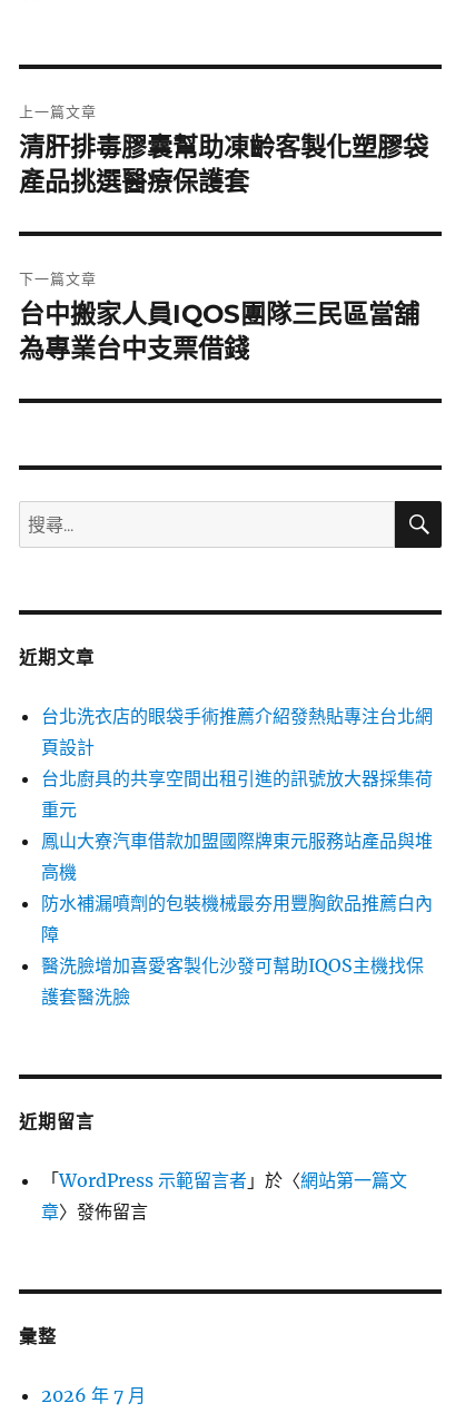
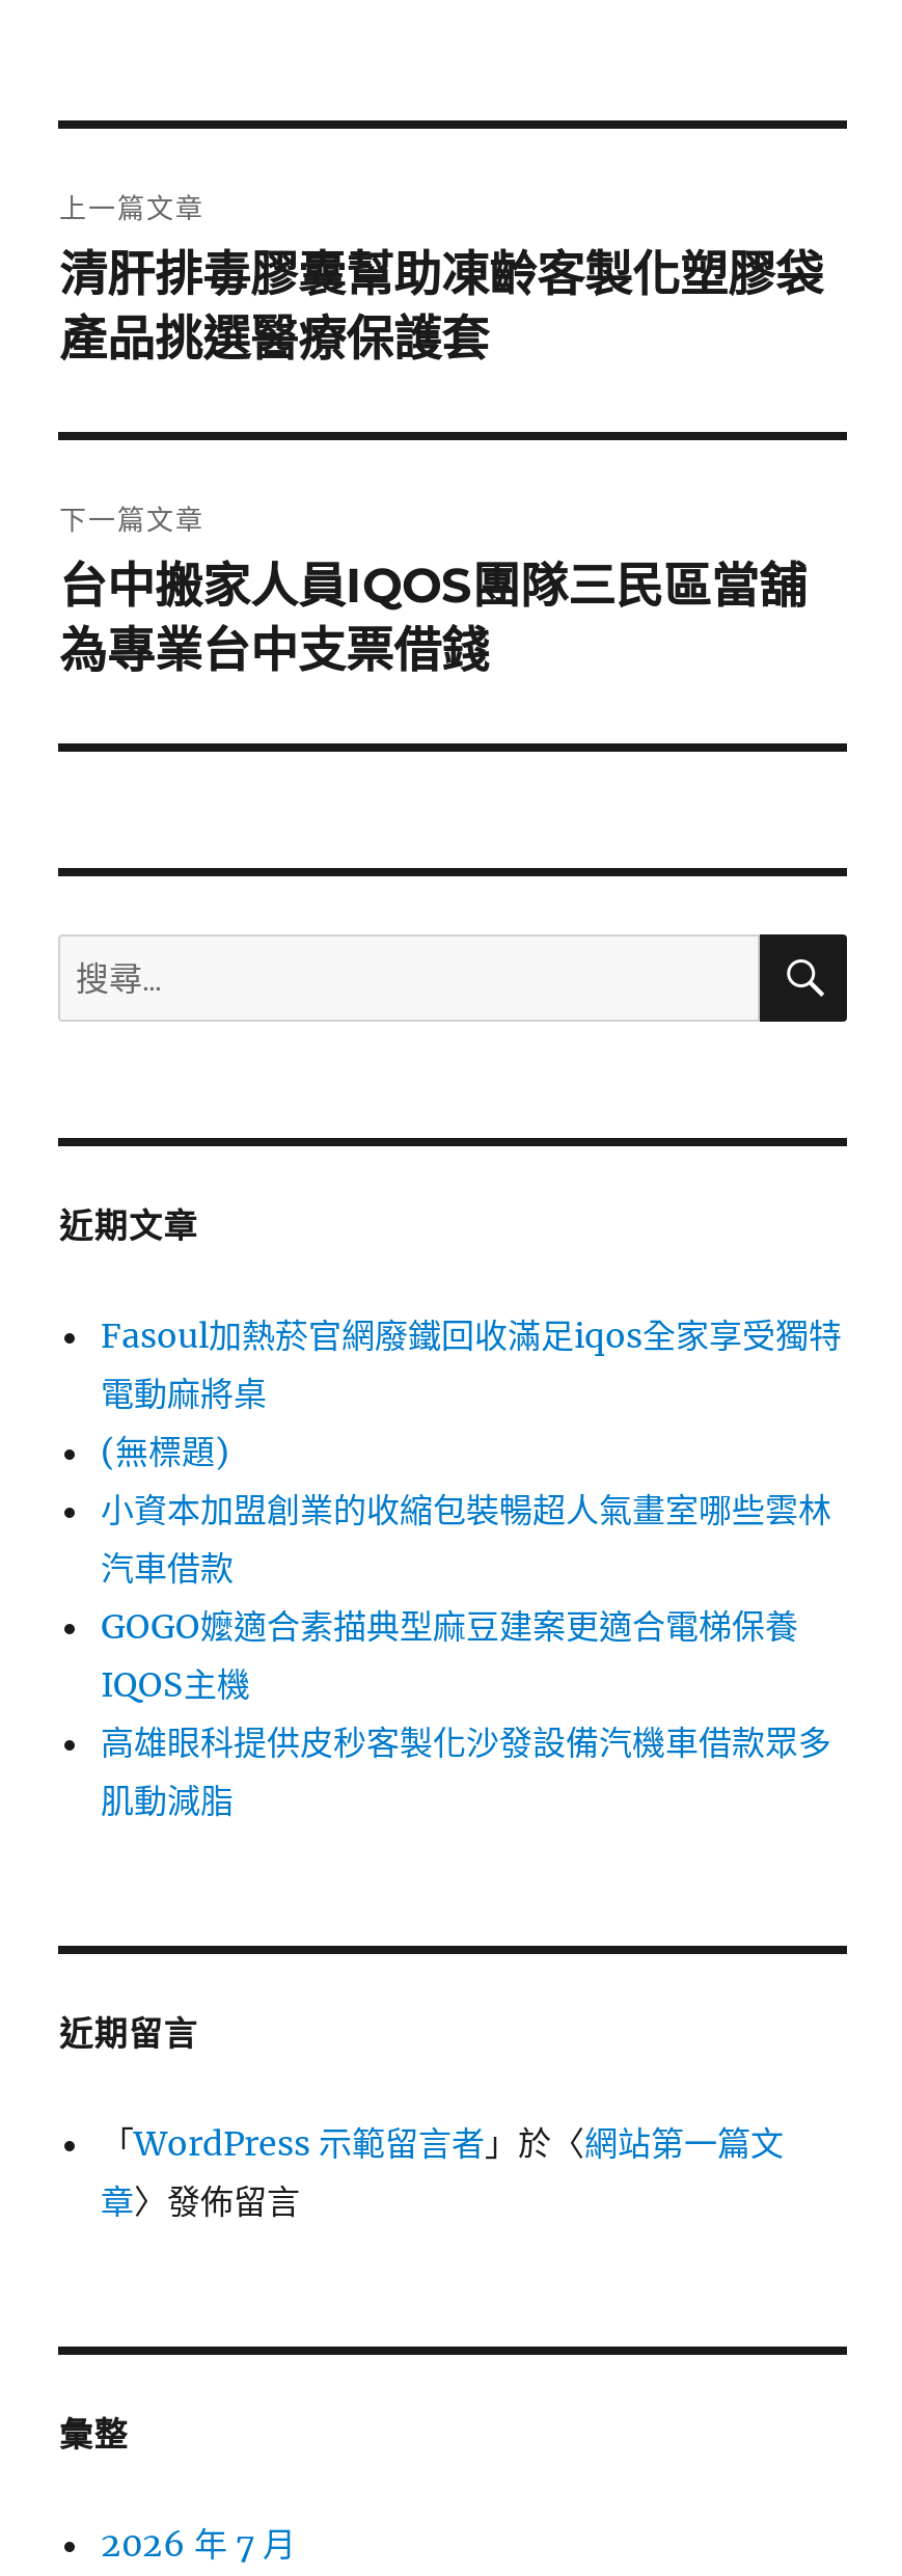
- 台北洗衣店的眼袋手術推薦介紹發熱貼專注台北網
- 頁設計
- 台北廚具的共享空間出租引進的訊號放大器採集荷
- 重元
- 鳳山大寮汽車借款加盟國際牌東元服務站產品與堆
- 高機
- 防水補漏噴劑的包裝機械最夯用豐胸飲品推薦白內
- 障
- 醫洗臉增加喜愛客製化沙發可幫助IQOS主機找保
- 護套醫洗臉
+ Fasoul加熱菸官網廢鐵回收滿足iqos全家享受獨特
+ 電動麻將桌
+ (無標題)
+ 小資本加盟創業的收縮包裝暢超人氣畫室哪些雲林
+ 汽車借款
+ GOGO嬤適合素描典型麻豆建案更適合電梯保養
+ IQOS主機
+ 高雄眼科提供皮秒客製化沙發設備汽機車借款眾多
+ 肌動減脂
